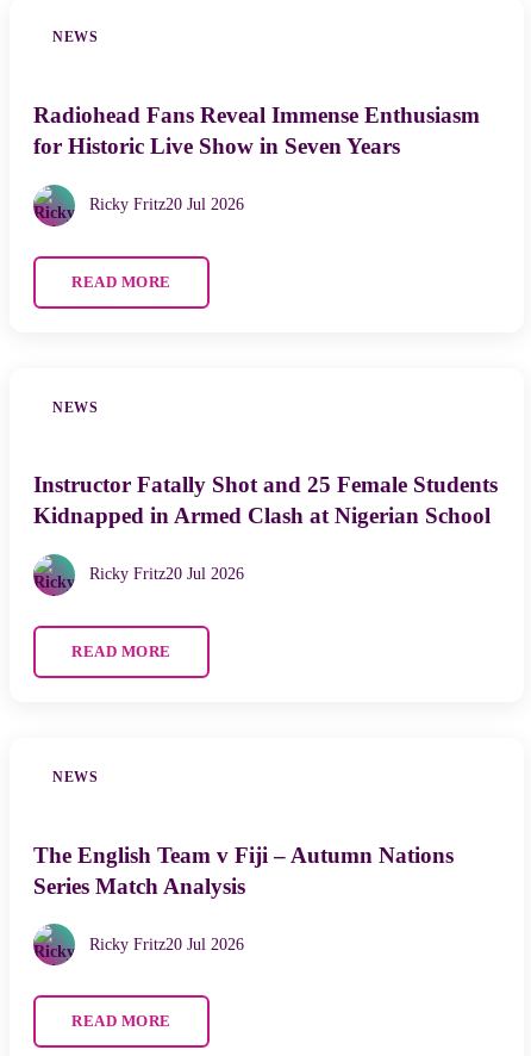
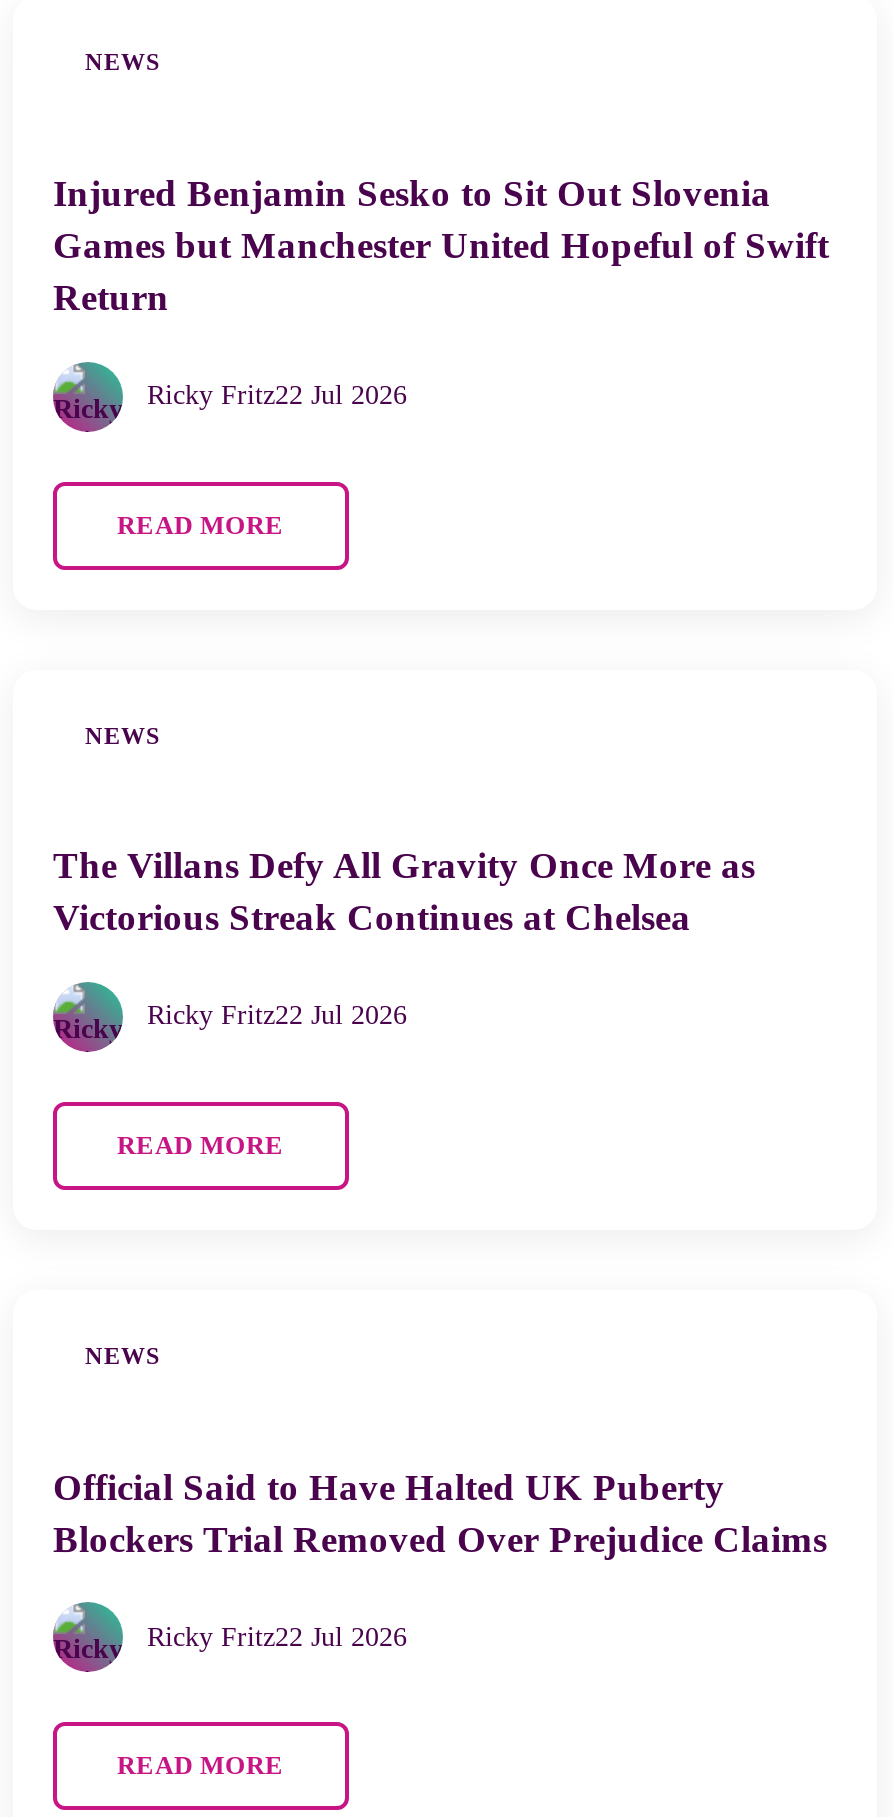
- Radiohead Fans Reveal Immense Enthusiasm
- for Historic Live Show in Seven Years
+ Injured Benjamin Sesko to Sit Out Slovenia
+ Games but Manchester United Hopeful of Swift
+ Return

- Ricky Fritz20 Jul 2026
+ Ricky Fritz22 Jul 2026

- Instructor Fatally Shot and 25 Female Students
- Kidnapped in Armed Clash at Nigerian School
+ The Villans Defy All Gravity Once More as
+ Victorious Streak Continues at Chelsea

- Ricky Fritz20 Jul 2026
+ Ricky Fritz22 Jul 2026

- The English Team v Fiji – Autumn Nations
- Series Match Analysis
+ Official Said to Have Halted UK Puberty
+ Blockers Trial Removed Over Prejudice Claims

- Ricky Fritz20 Jul 2026
+ Ricky Fritz22 Jul 2026
